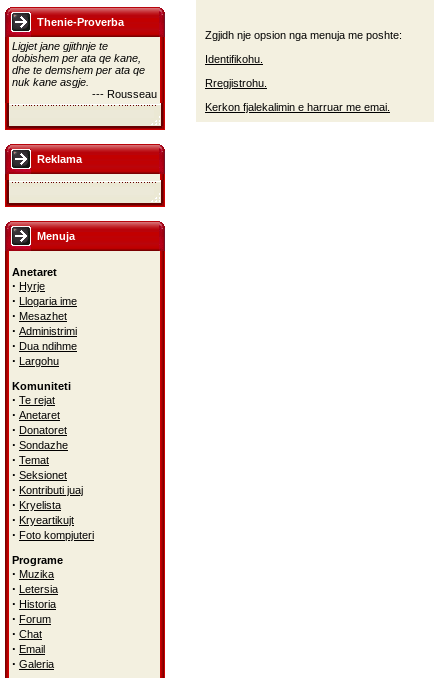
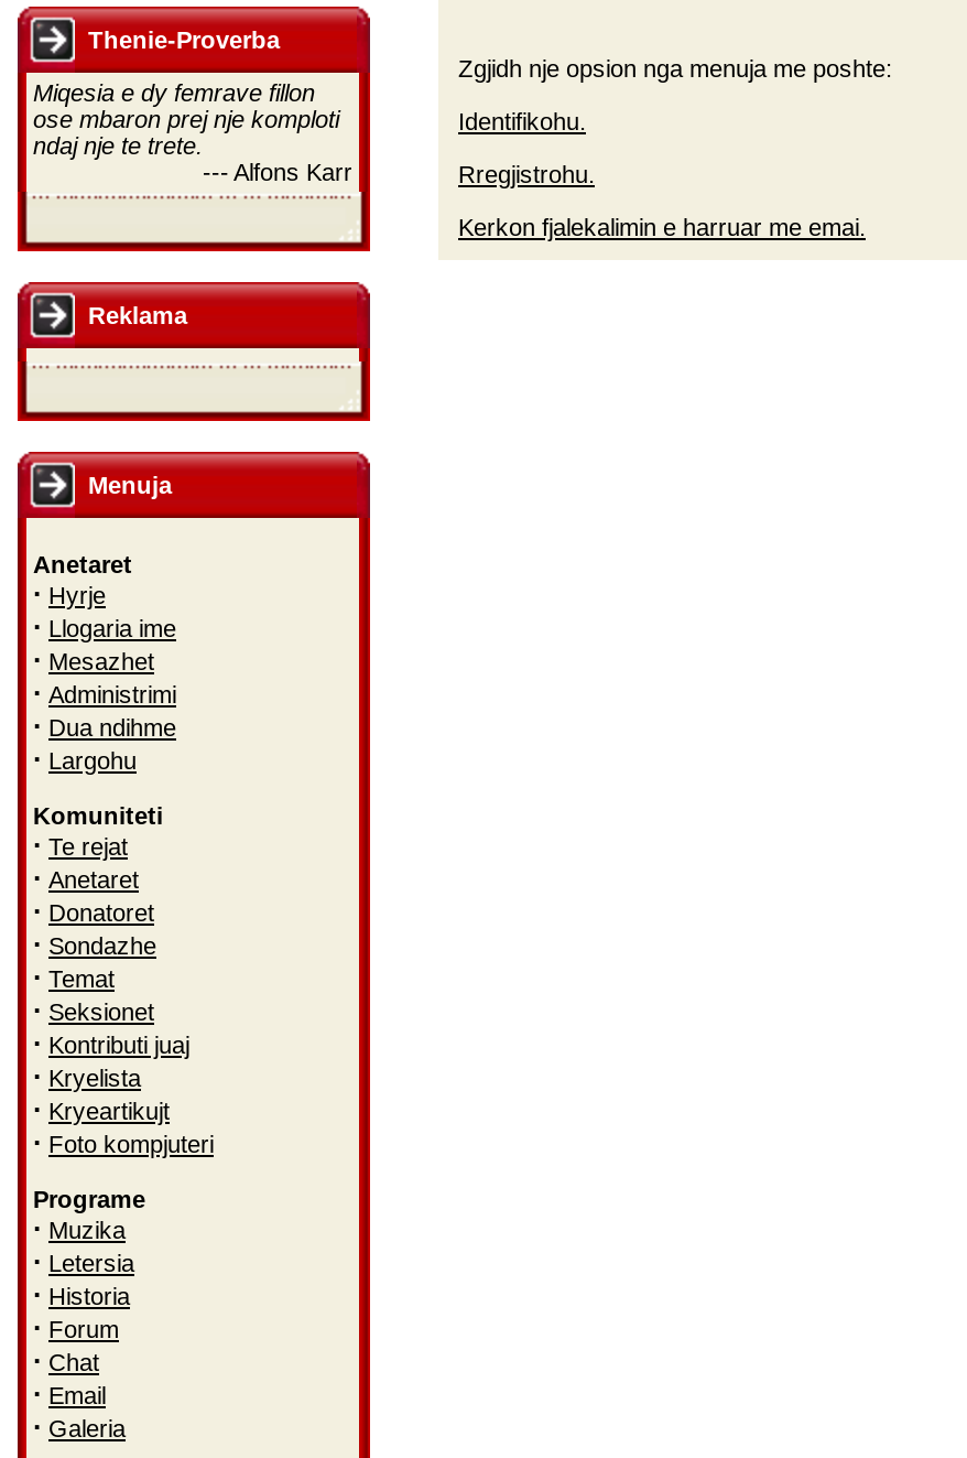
- Ligjet jane gjithnje te
- dobishem per ata qe kane,
- dhe te demshem per ata qe
- nuk kane asgje.
- --- Rousseau
+ Miqesia e dy femrave fillon
+ ose mbaron prej nje komploti
+ ndaj nje te trete.
+ --- Alfons Karr
